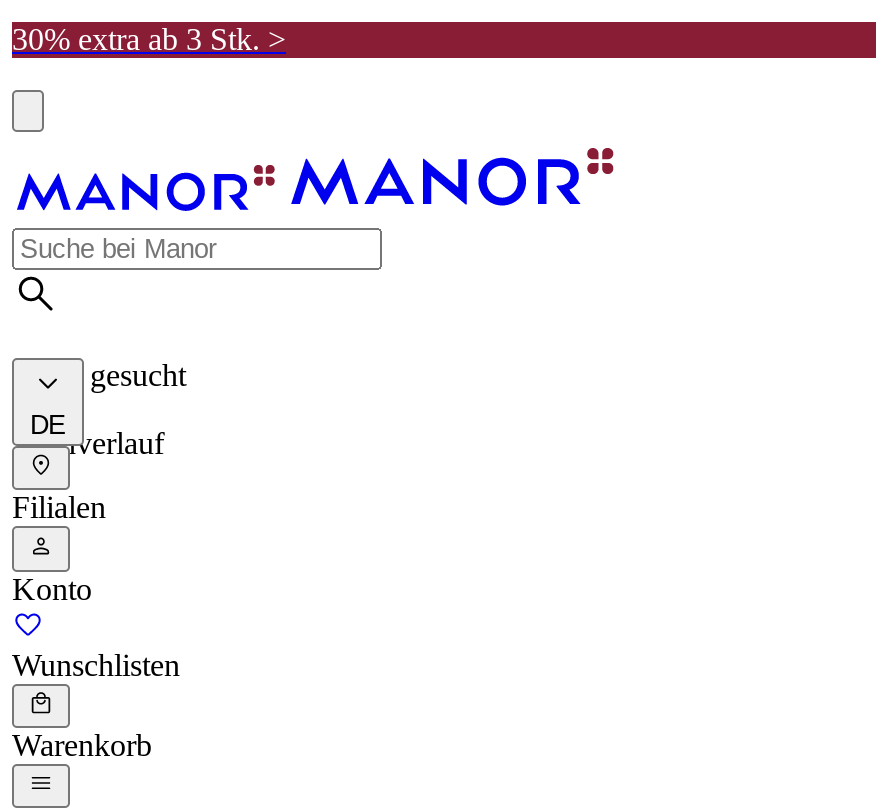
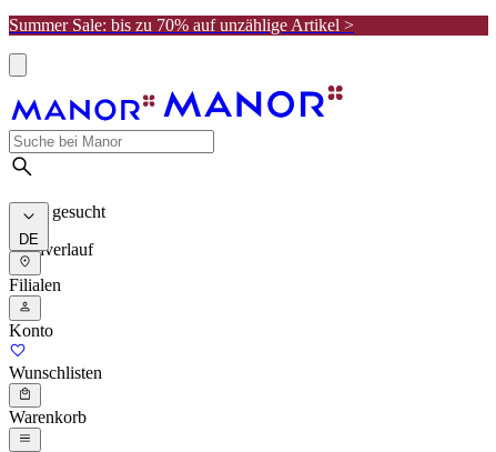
- 30% extra ab 3 Stk. >
+ Summer Sale: bis zu 70% auf unzählige Artikel >
